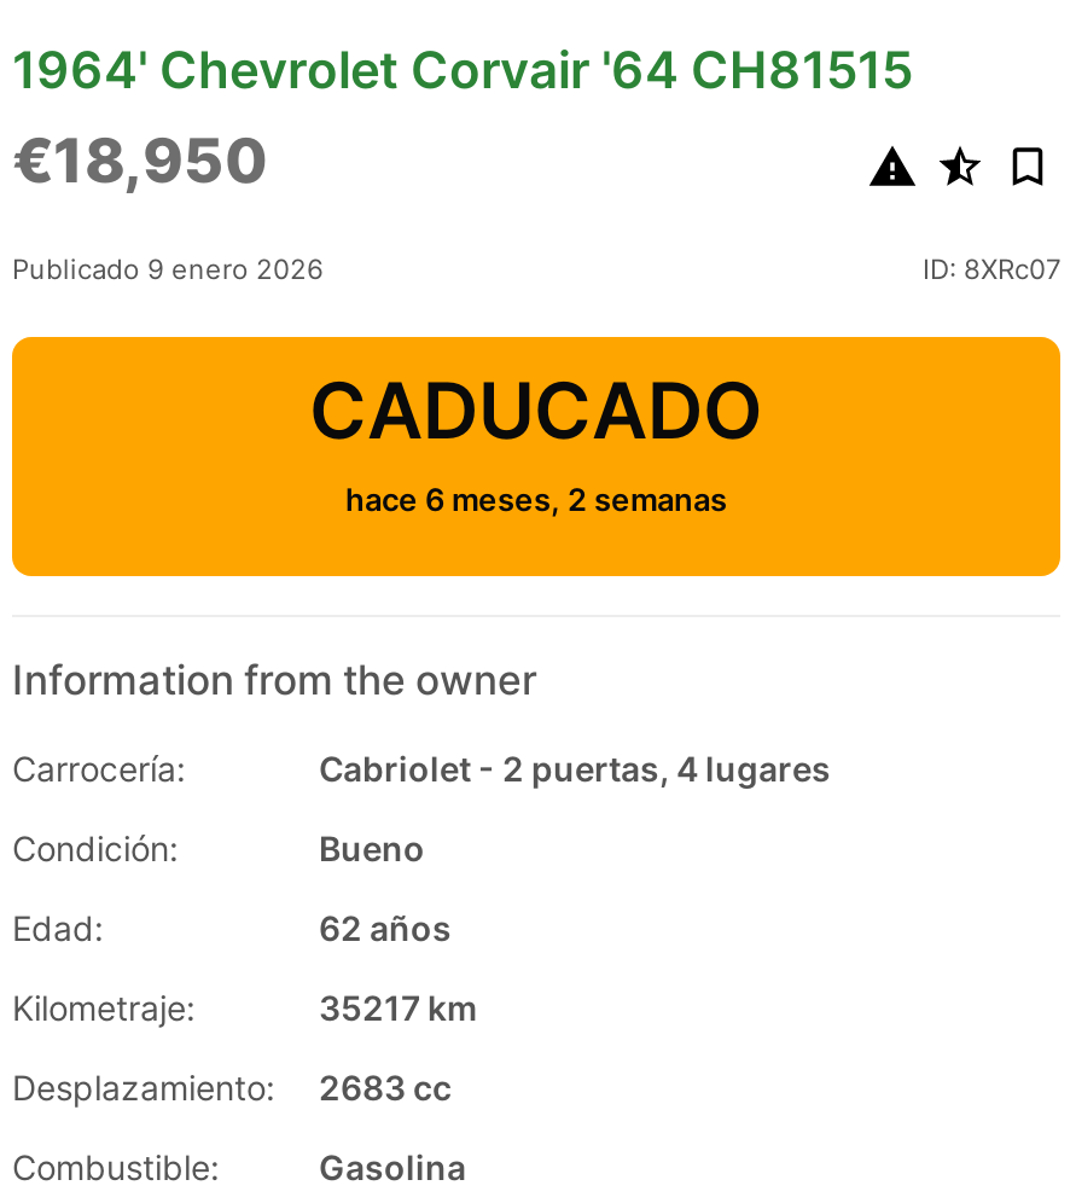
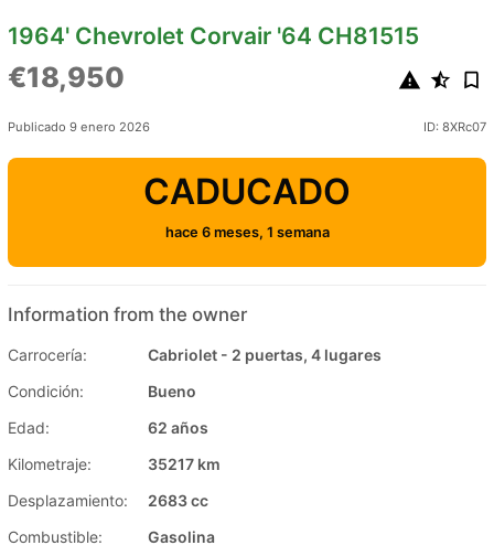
- hace 6 meses, 2 semanas
+ hace 6 meses, 1 semana
